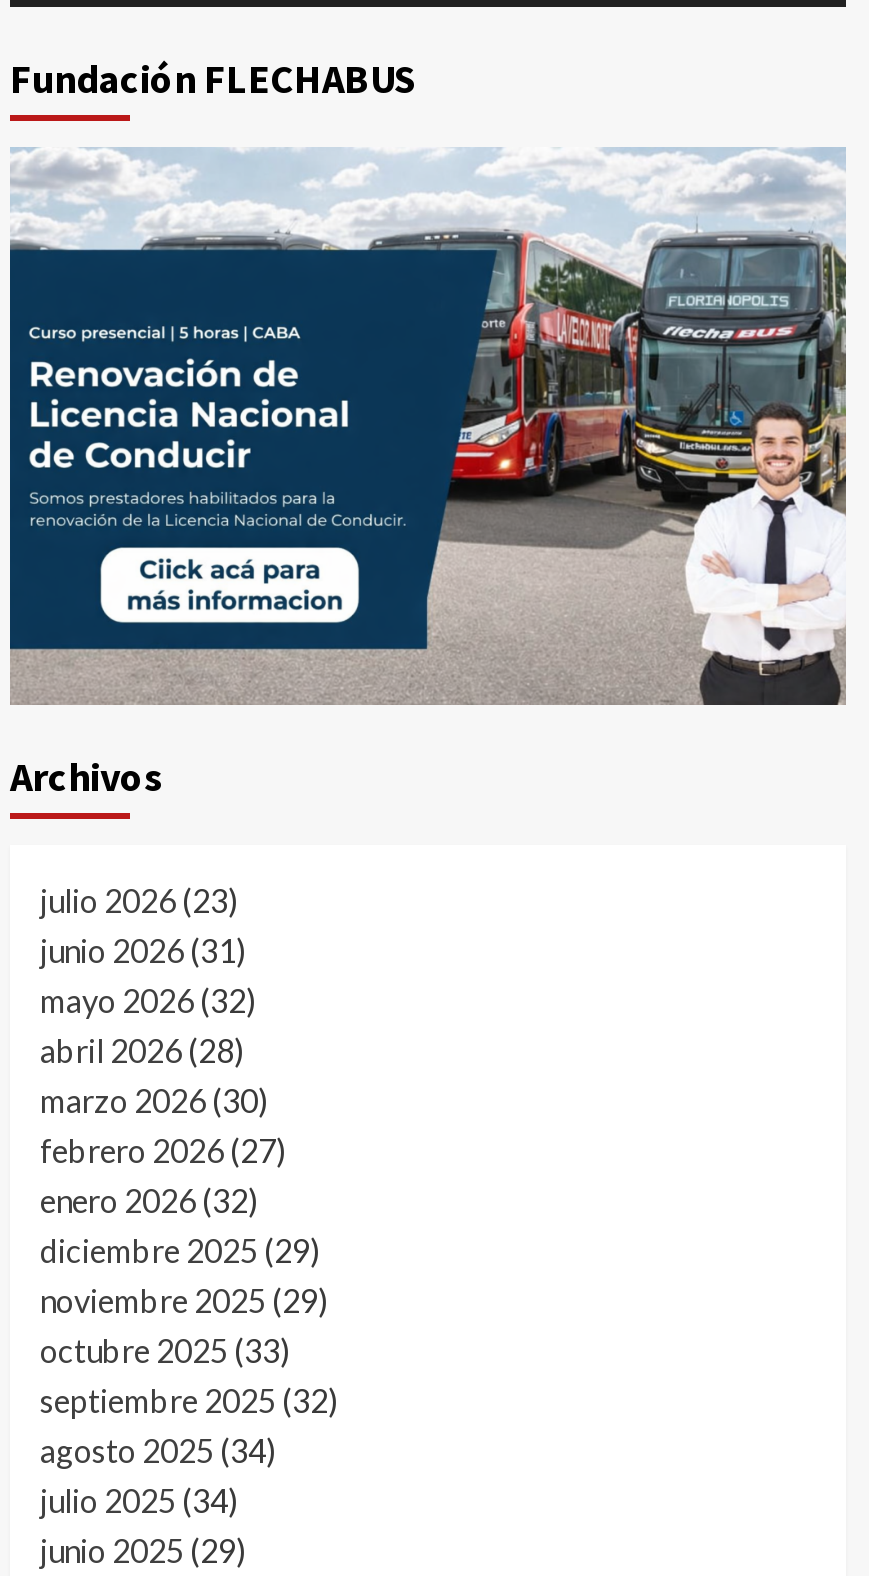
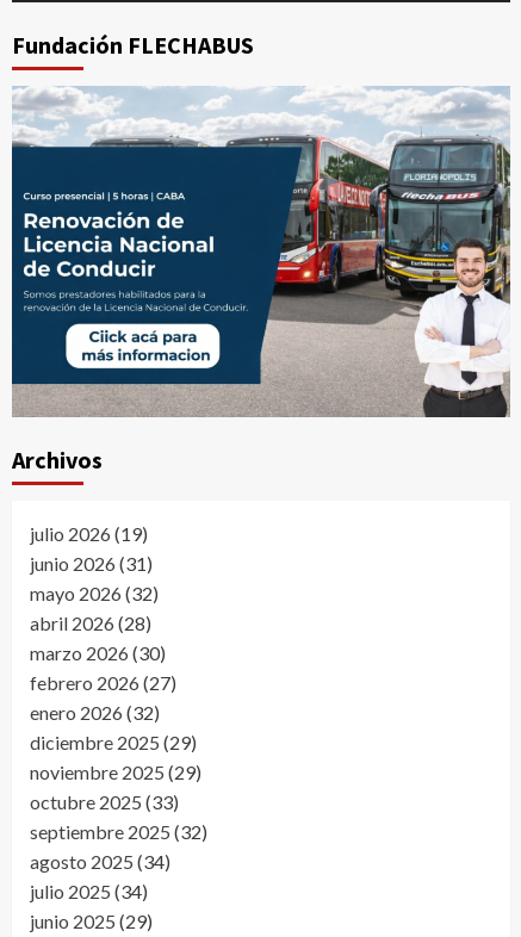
- julio 2026 (23)
+ julio 2026 (19)
